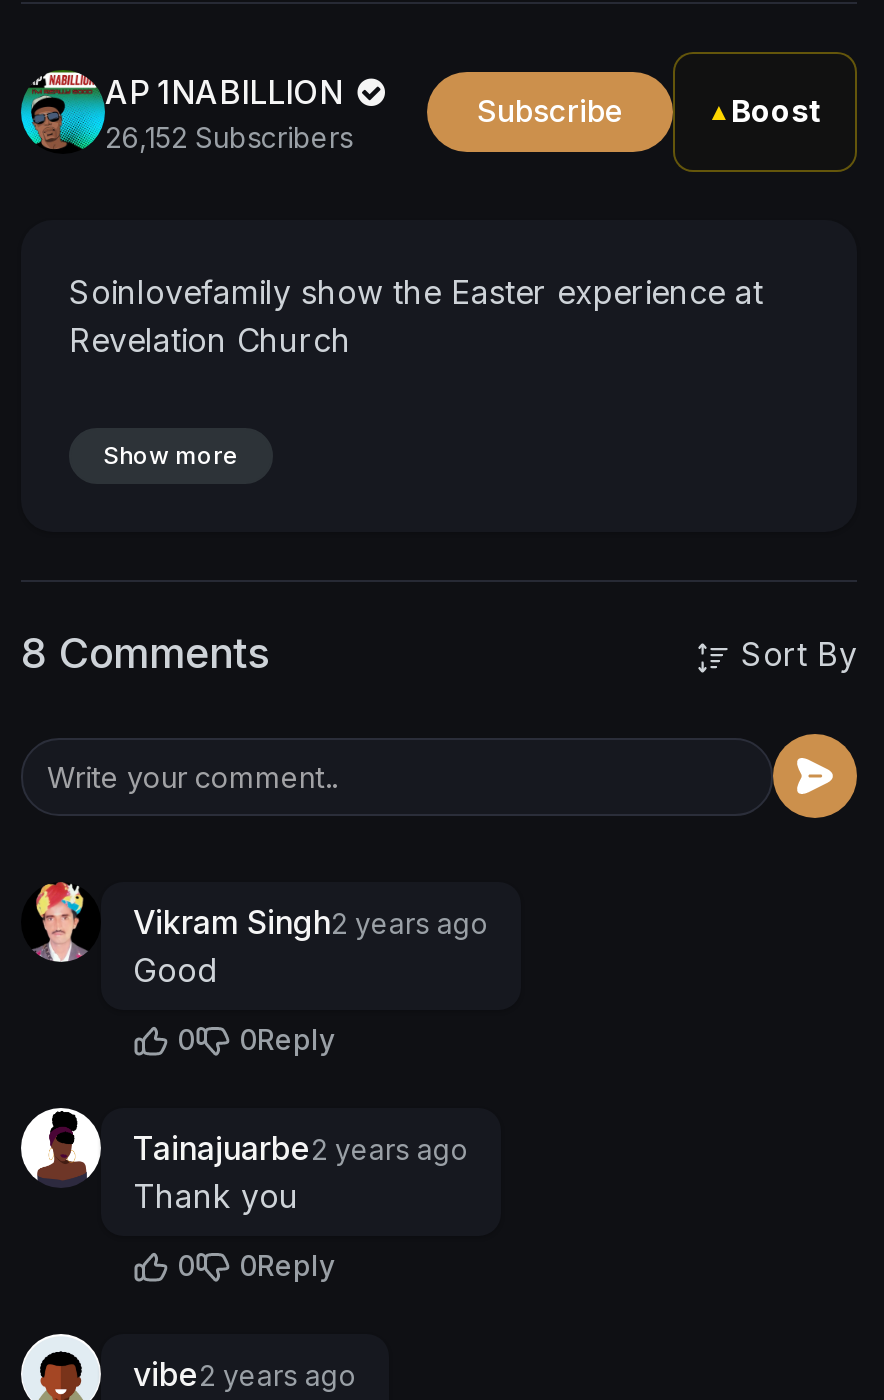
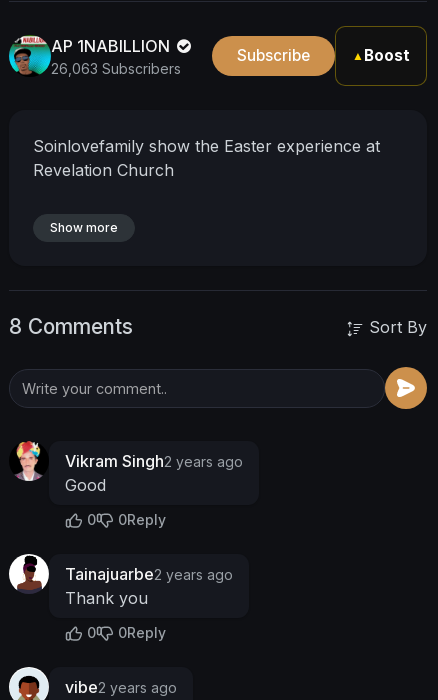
- 26,152 Subscribers
+ 26,063 Subscribers
